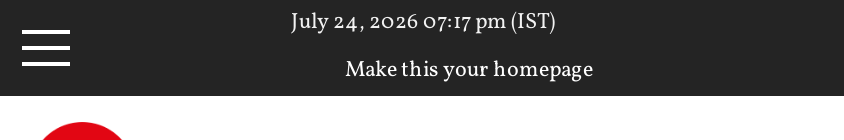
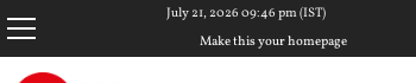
- July 24, 2026 07:17 pm (IST)
+ July 21, 2026 09:46 pm (IST)
